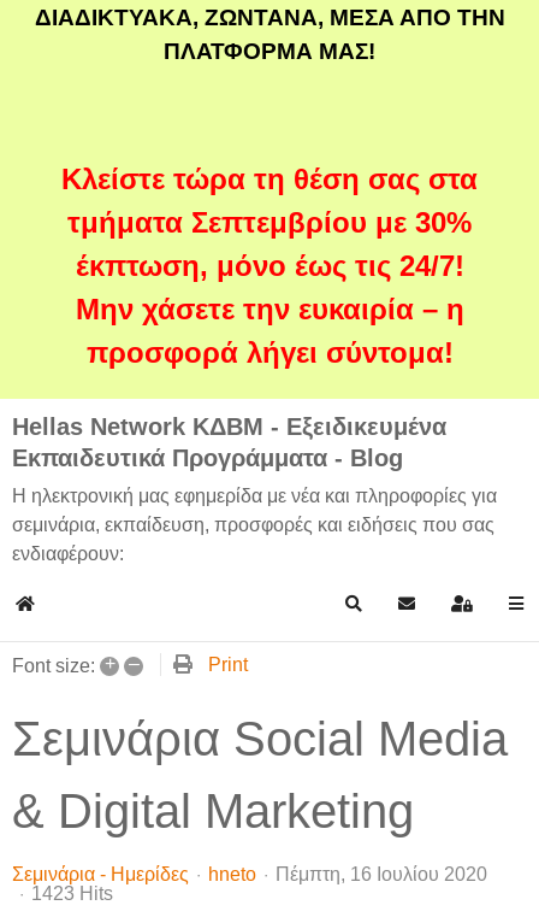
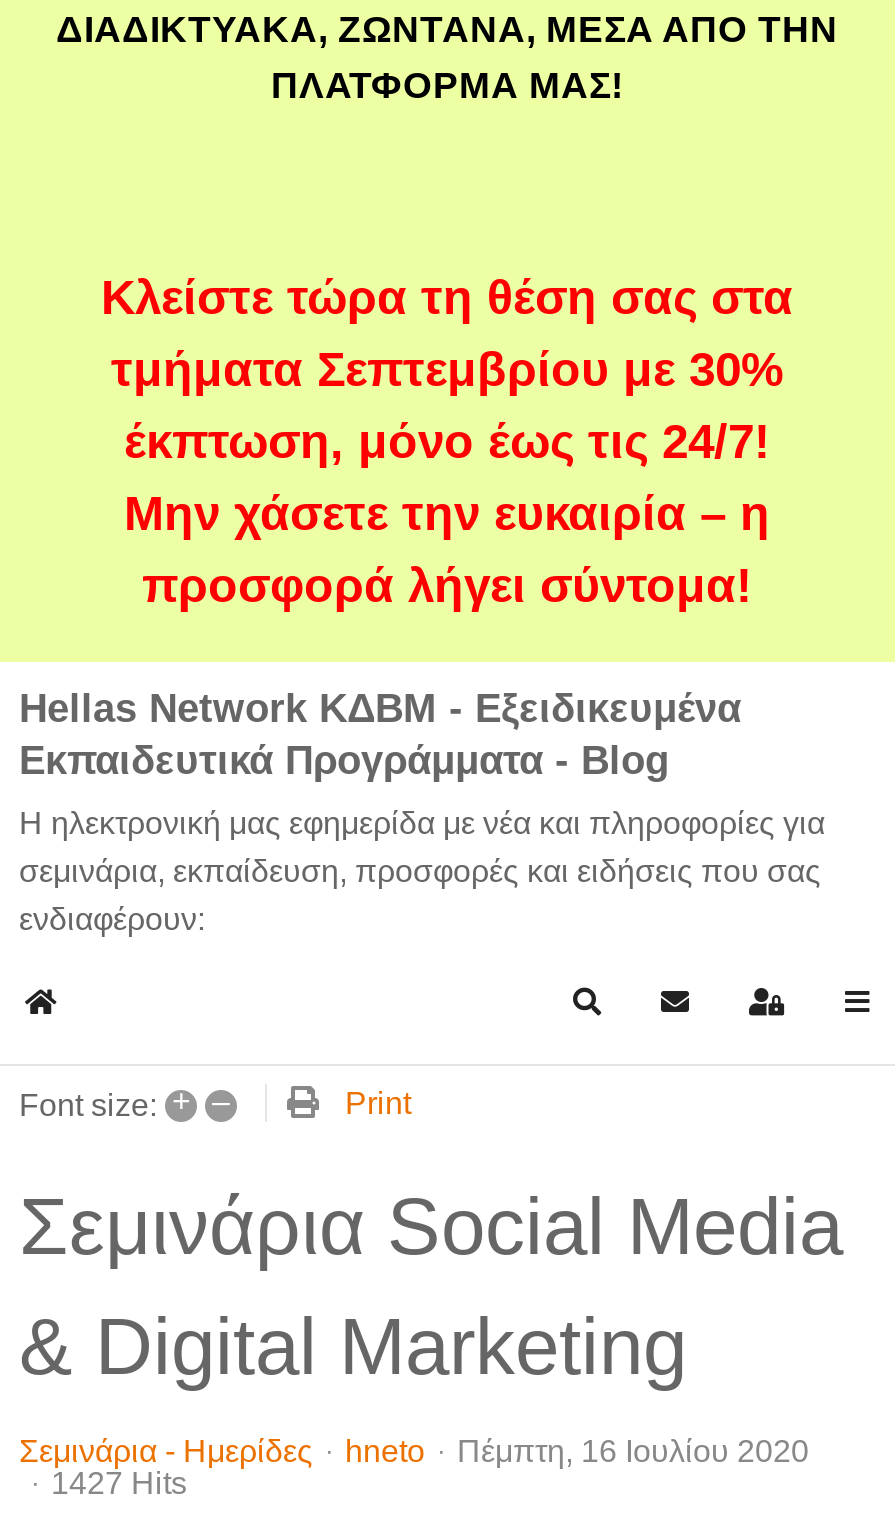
- 1423 Hits
+ 1427 Hits
